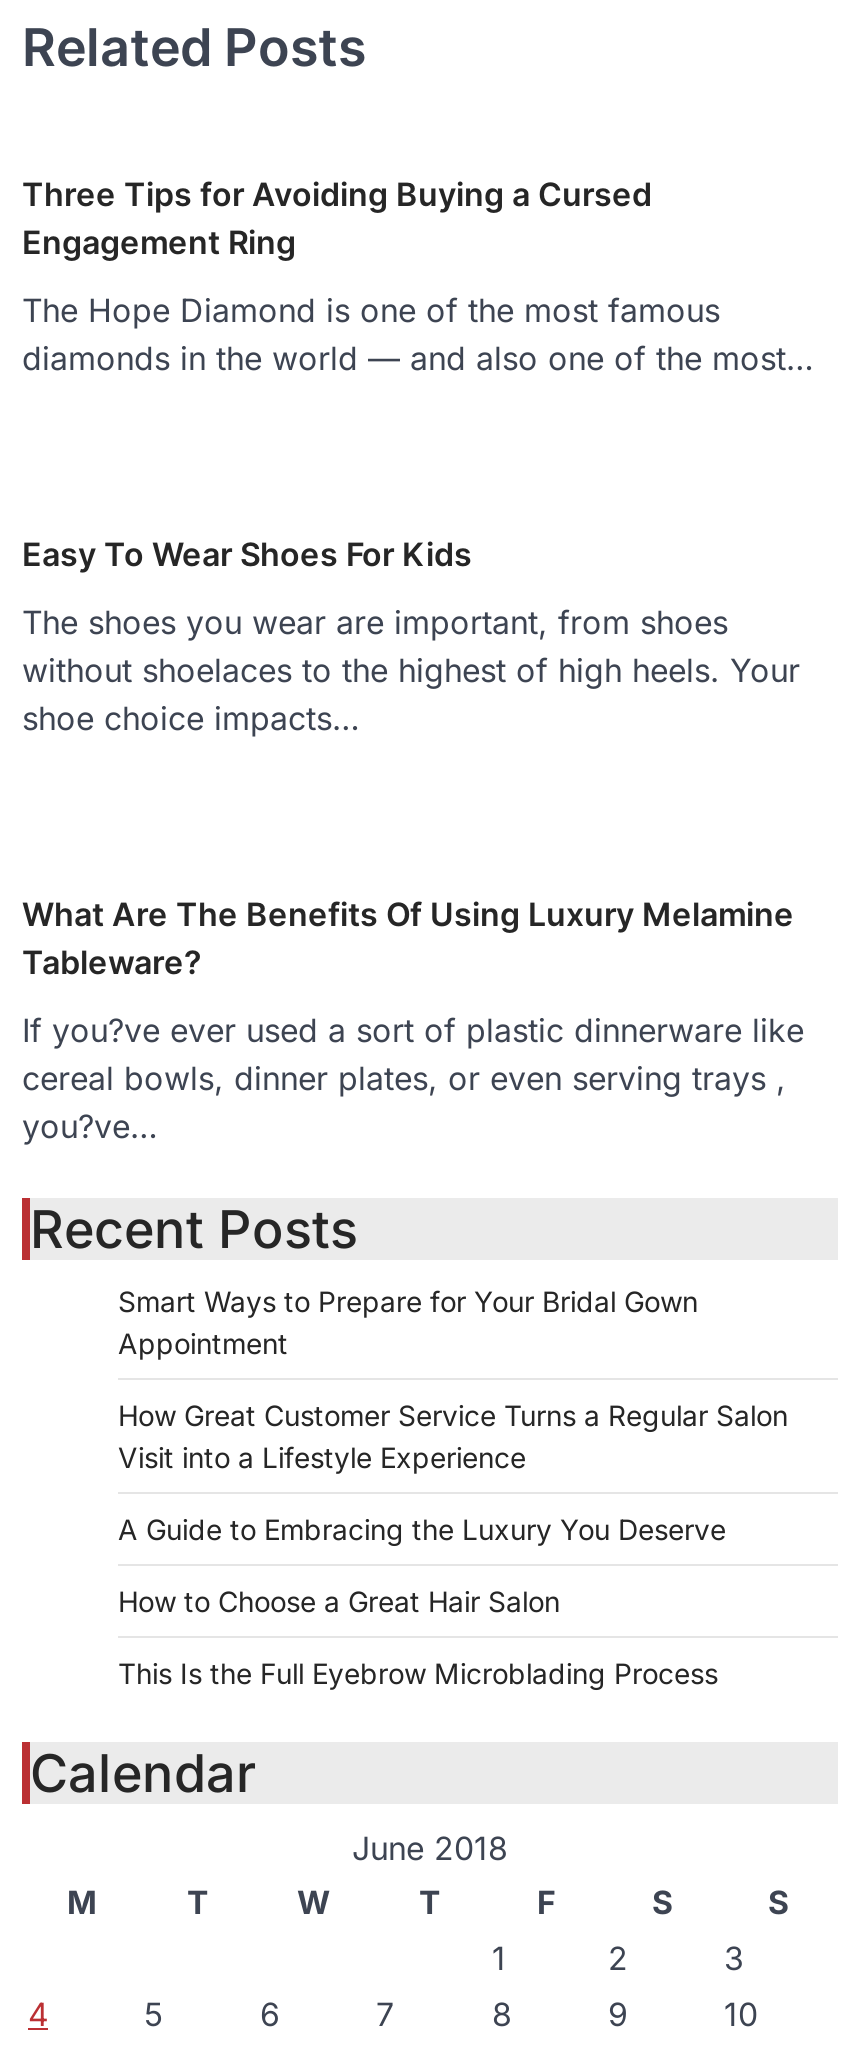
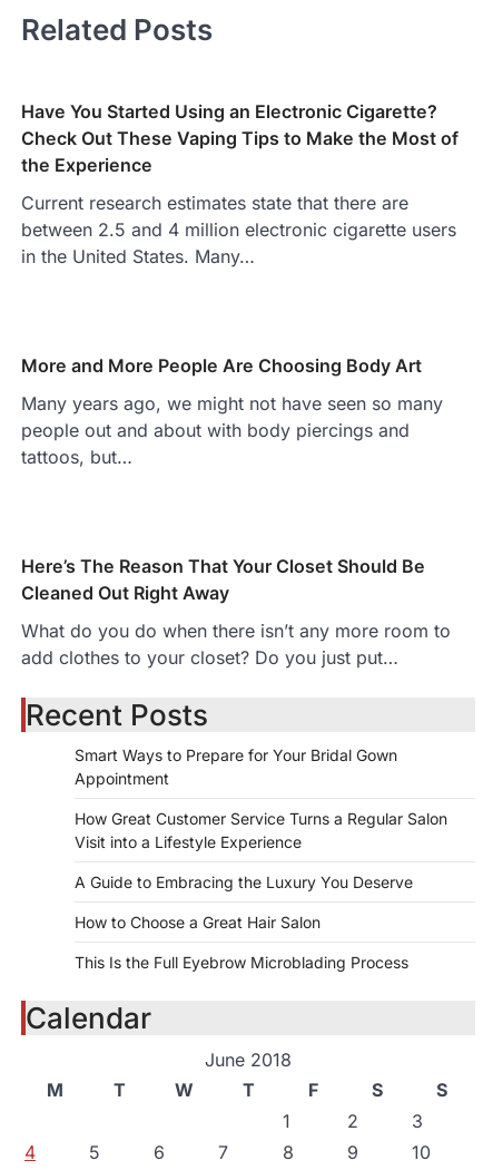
- Three Tips for Avoiding Buying a Cursed
- Engagement Ring
+ Have You Started Using an Electronic Cigarette?
+ Check Out These Vaping Tips to Make the Most of
+ the Experience

- The Hope Diamond is one of the most famous
- diamonds in the world — and also one of the most…
+ Current research estimates state that there are
+ between 2.5 and 4 million electronic cigarette users
+ in the United States. Many…

- Easy To Wear Shoes For Kids
+ More and More People Are Choosing Body Art

- The shoes you wear are important, from shoes
- without shoelaces to the highest of high heels. Your
- shoe choice impacts…
+ Many years ago, we might not have seen so many
+ people out and about with body piercings and
+ tattoos, but…

- What Are The Benefits Of Using Luxury Melamine
- Tableware?
+ Here’s The Reason That Your Closet Should Be
+ Cleaned Out Right Away

- If you?ve ever used a sort of plastic dinnerware like
- cereal bowls, dinner plates, or even serving trays ,
- you?ve…
+ What do you do when there isn’t any more room to
+ add clothes to your closet? Do you just put…
